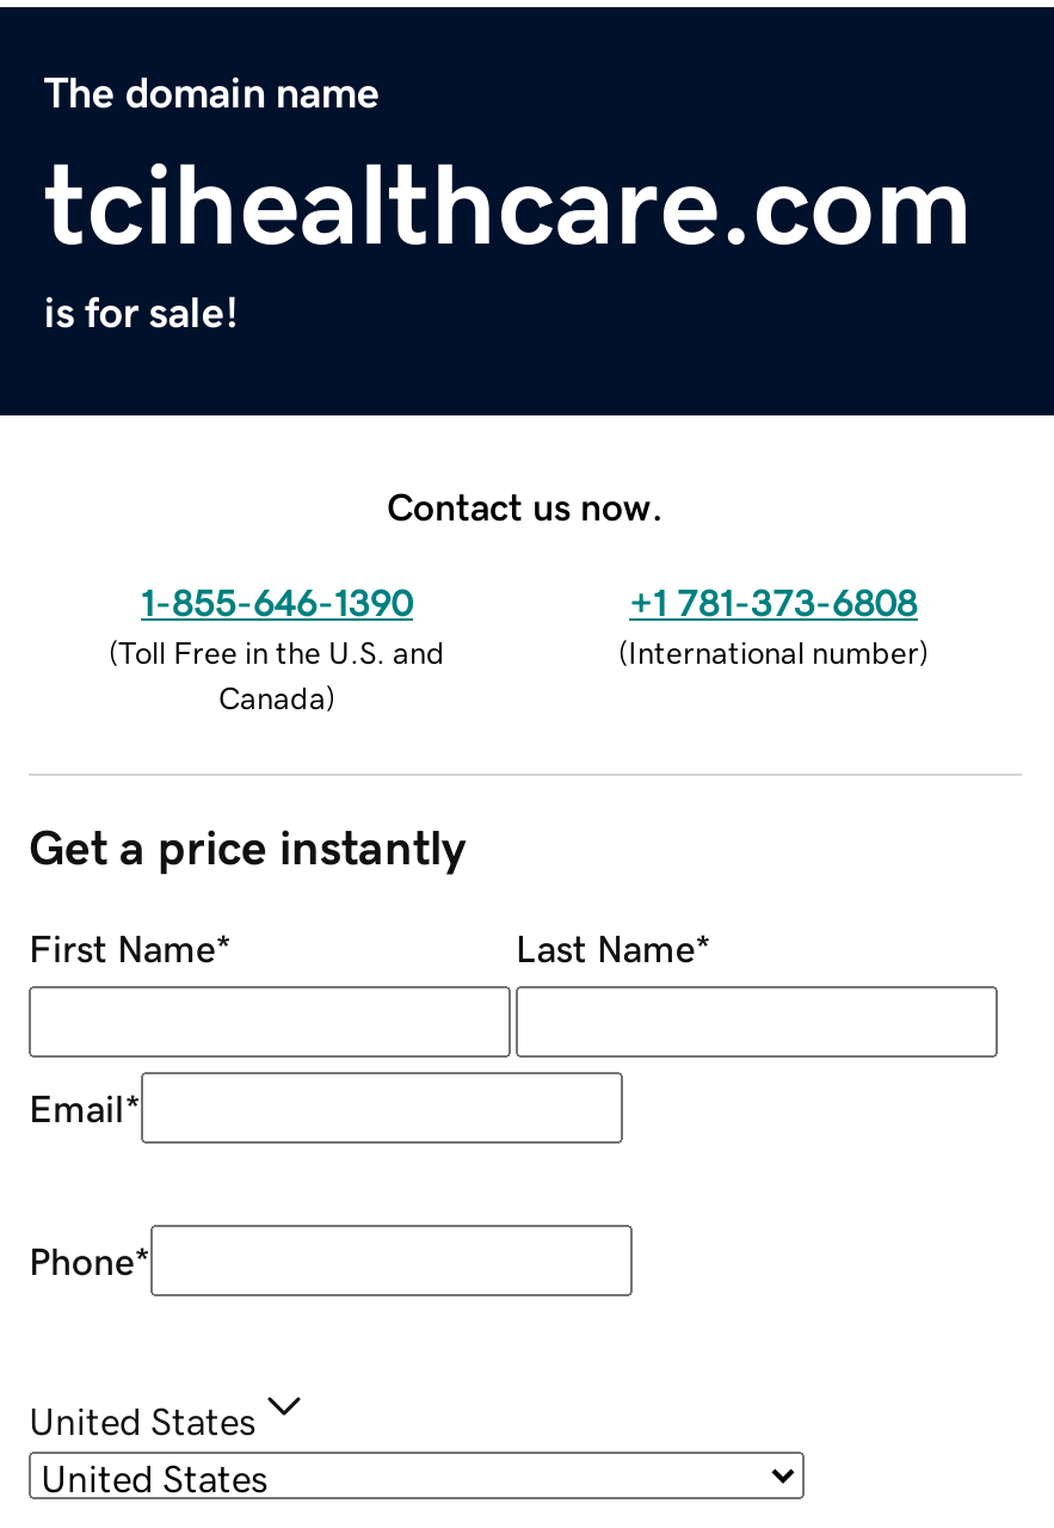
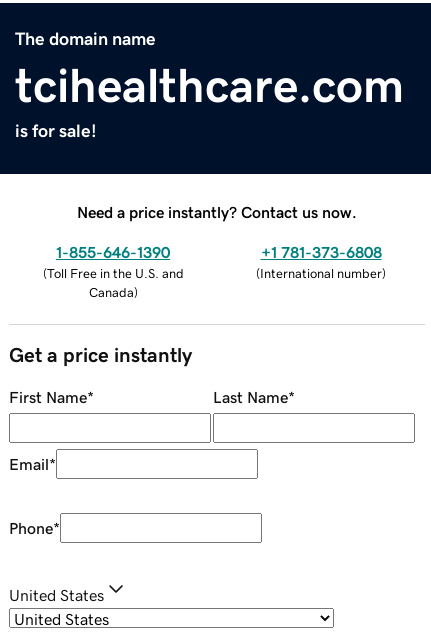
- Contact us now.
+ Need a price instantly? Contact us now.
